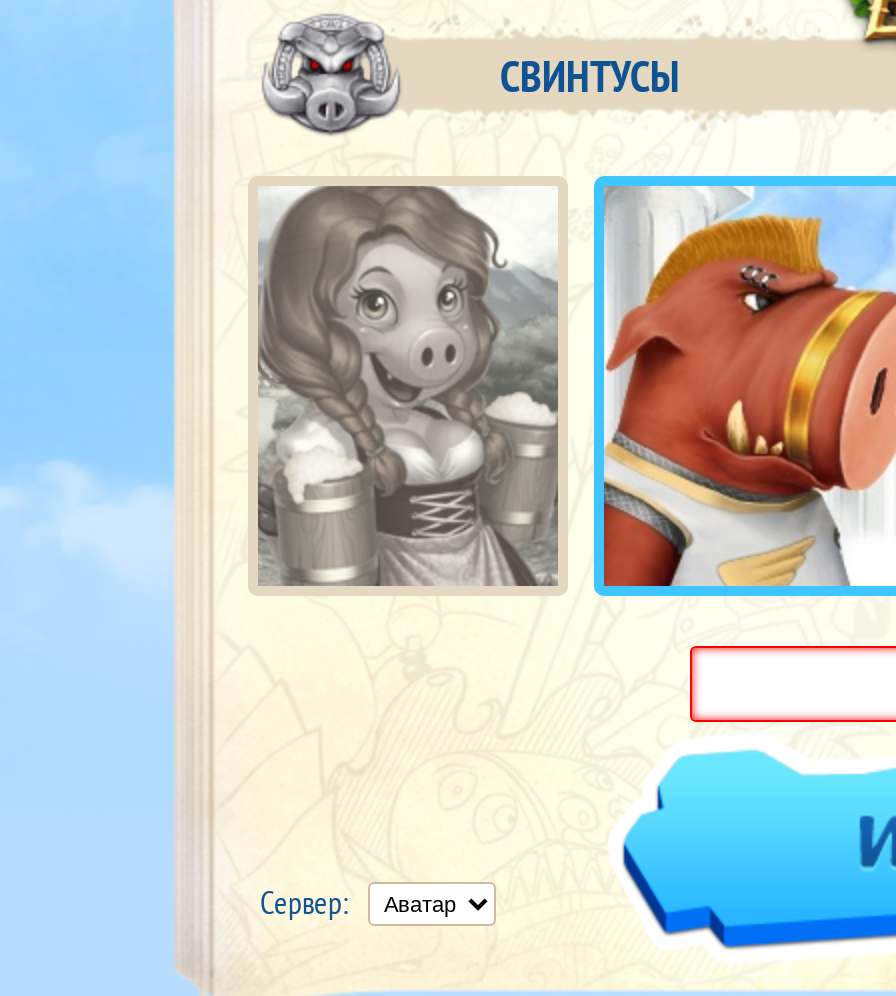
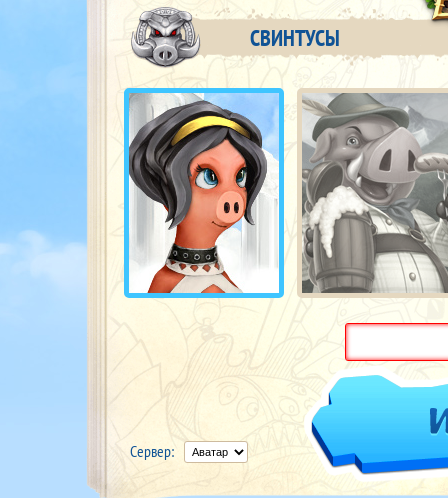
- [image]
+ [image]

- [image]
+ [image]
